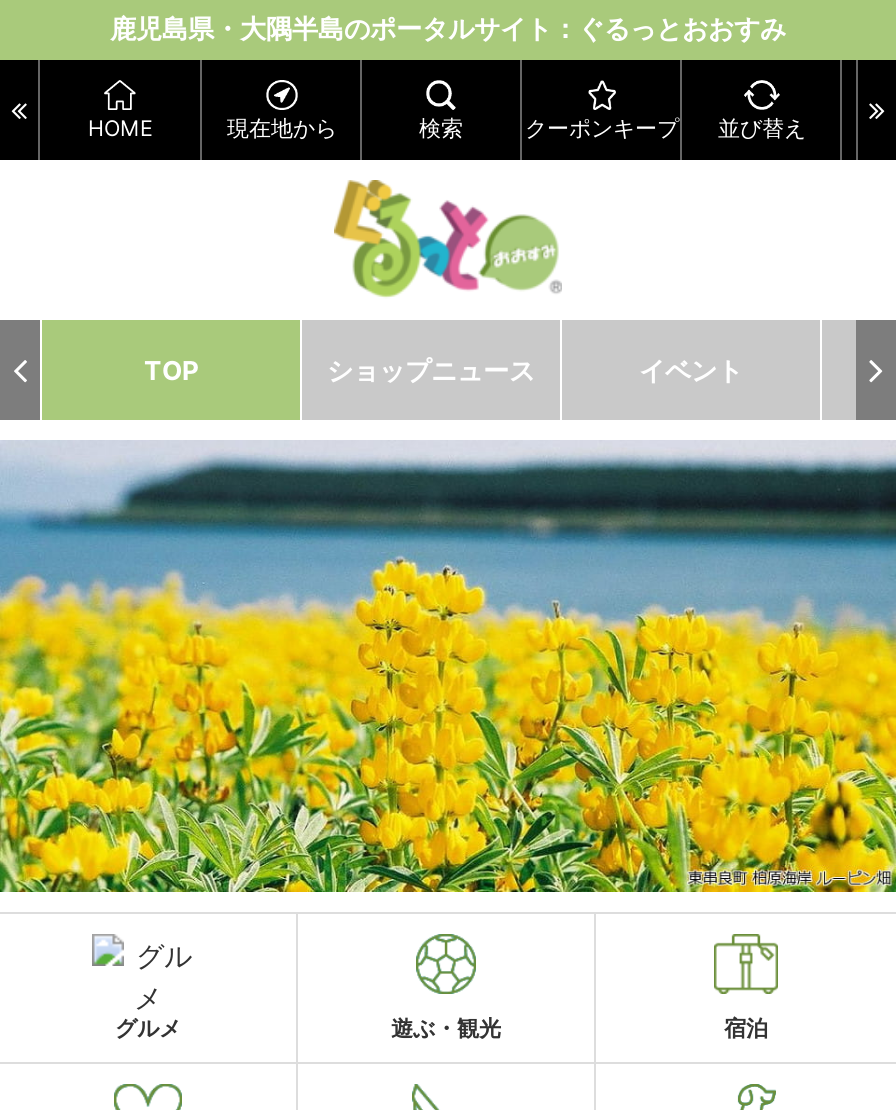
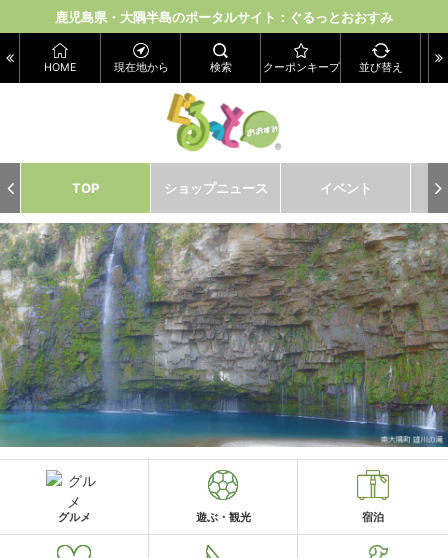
- [image]
+ [image]
